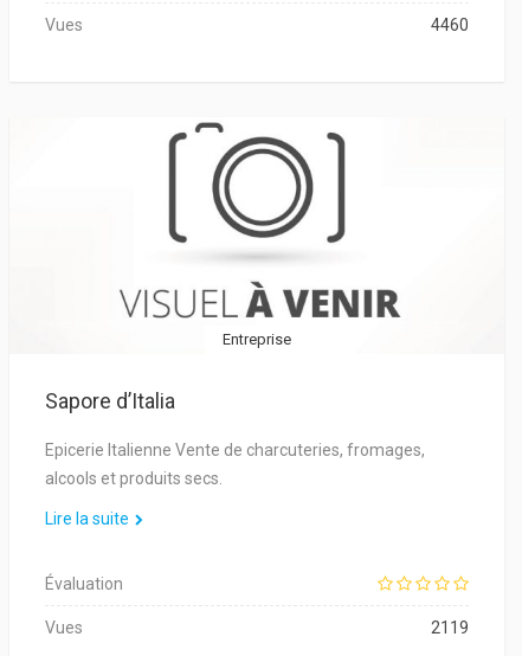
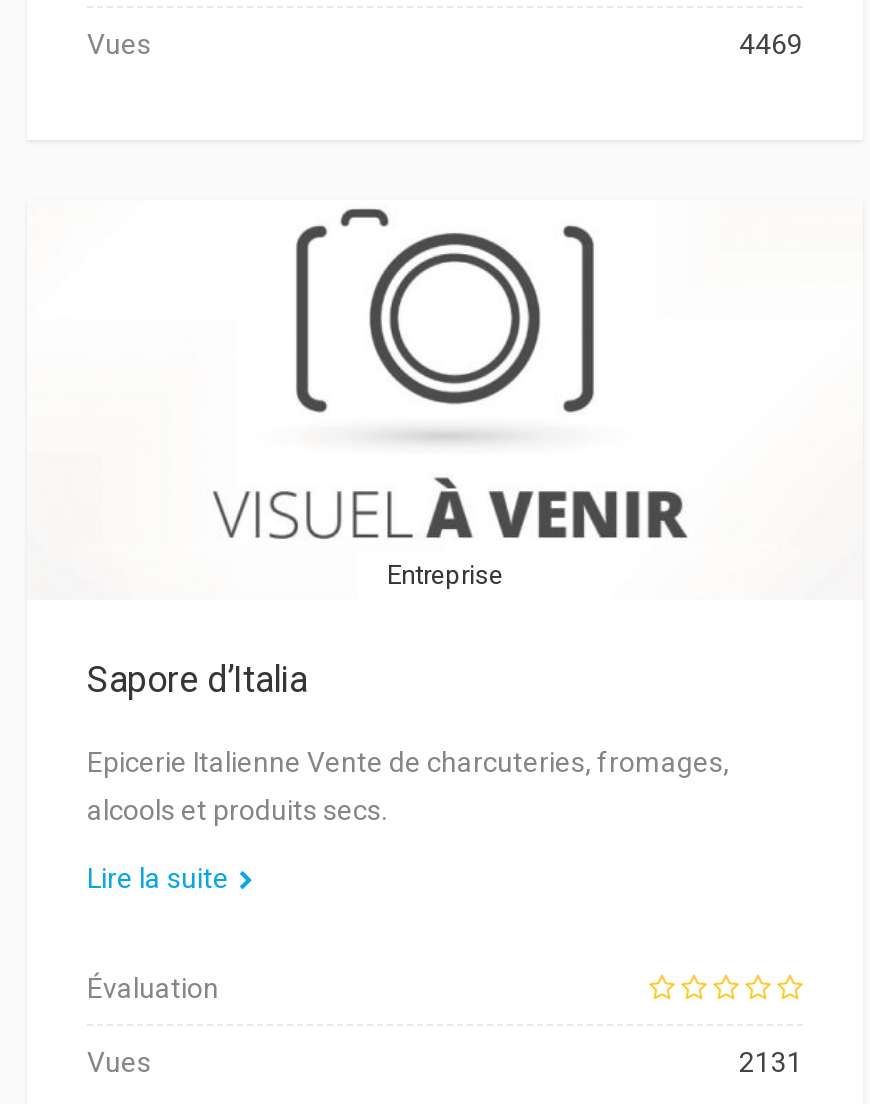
- 4460
+ 4469

- 2119
+ 2131
